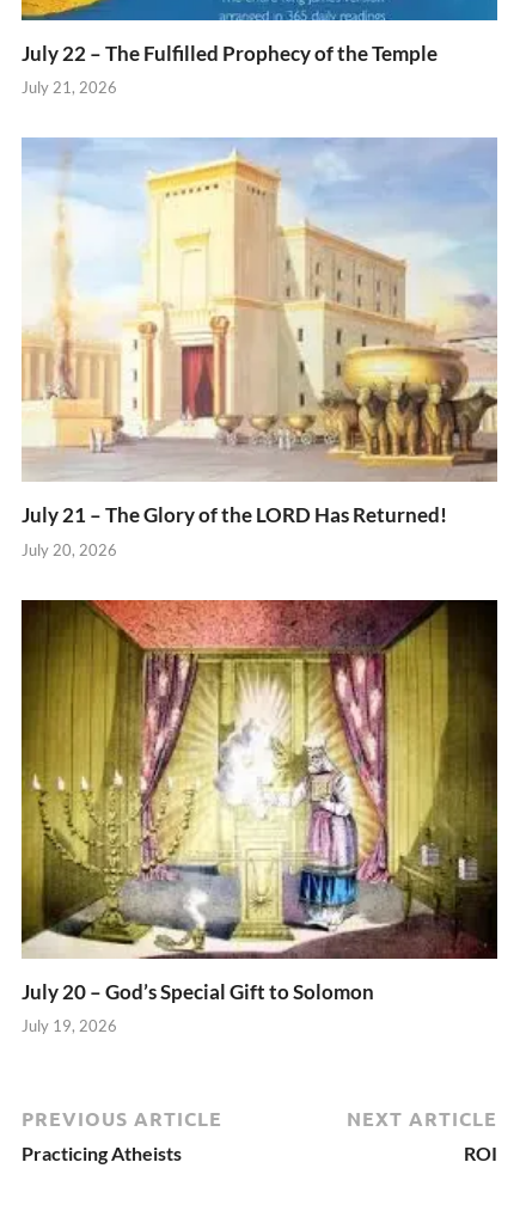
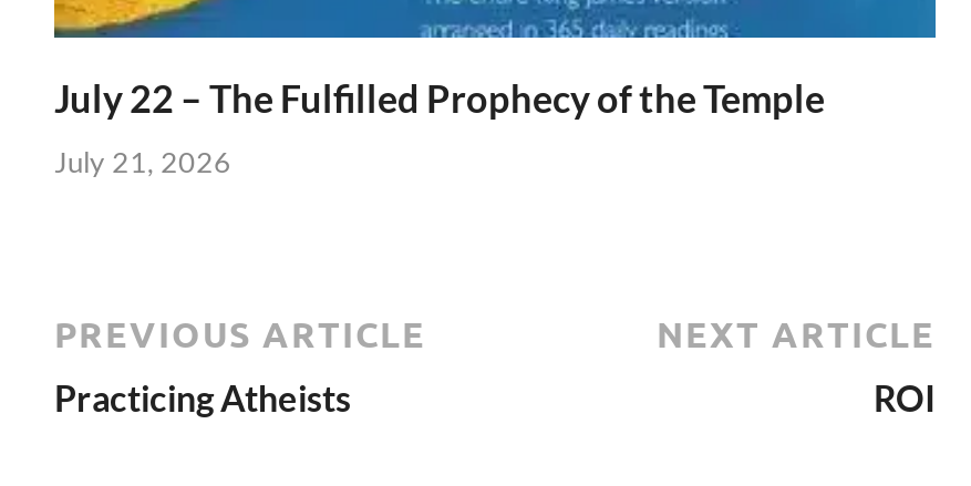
- [image]
- July 21 – The Glory of the LORD Has Returned!
- July 20, 2026

- [image]
- July 20 – God’s Special Gift to Solomon
- July 19, 2026
